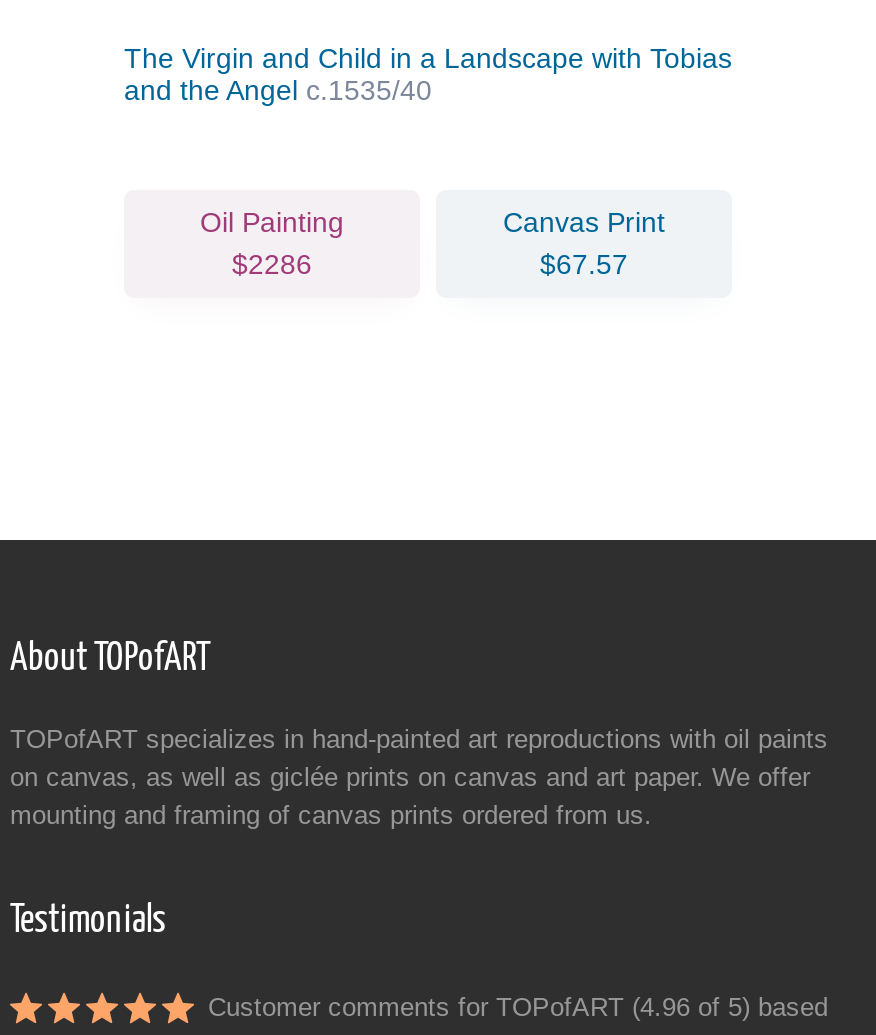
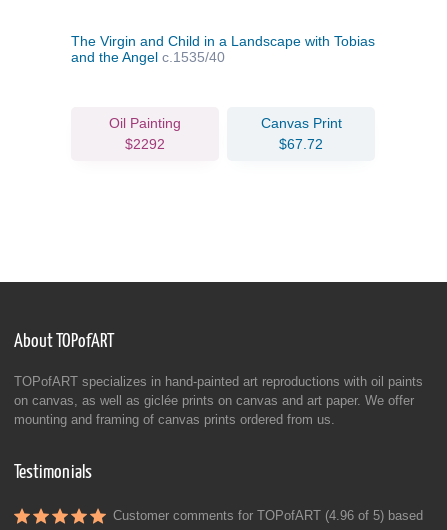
- $2286
+ $2292

- $67.57
+ $67.72
